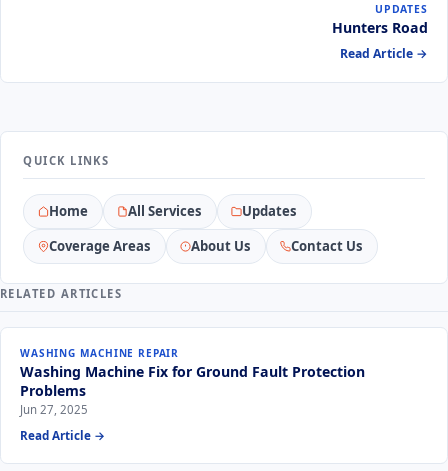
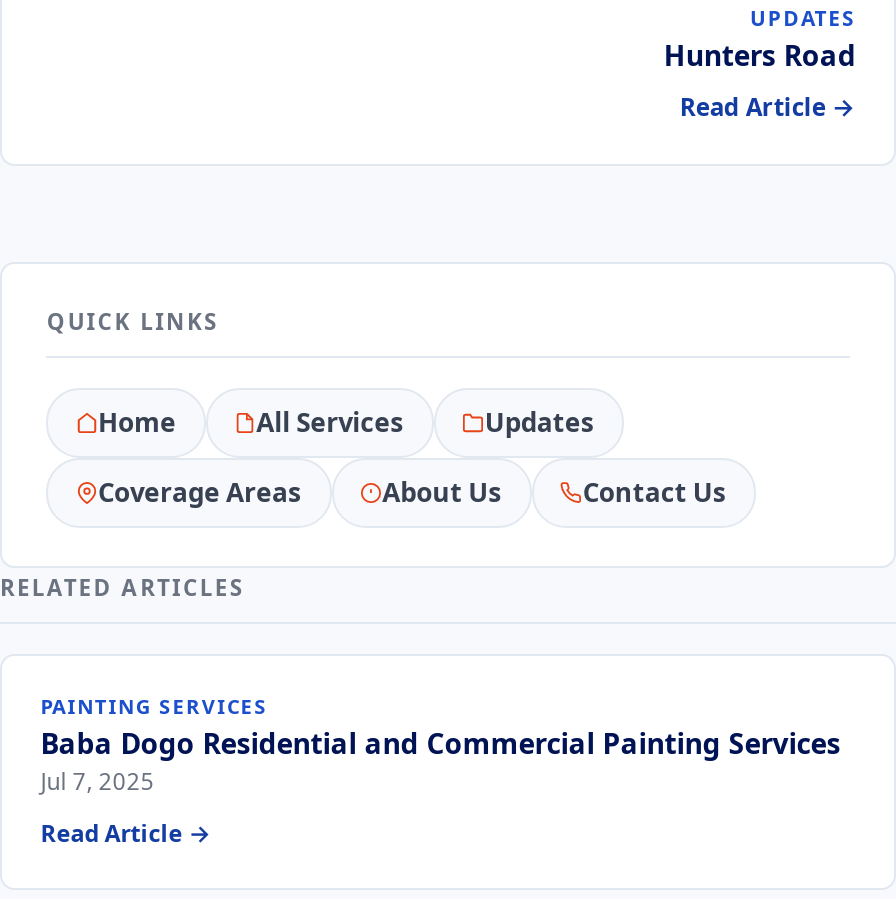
- WASHING MACHINE REPAIR
- Washing Machine Fix for Ground Fault Protection
- Problems
- Jun 27, 2025
+ PAINTING SERVICES
+ Baba Dogo Residential and Commercial Painting Services
+ Jul 7, 2025
